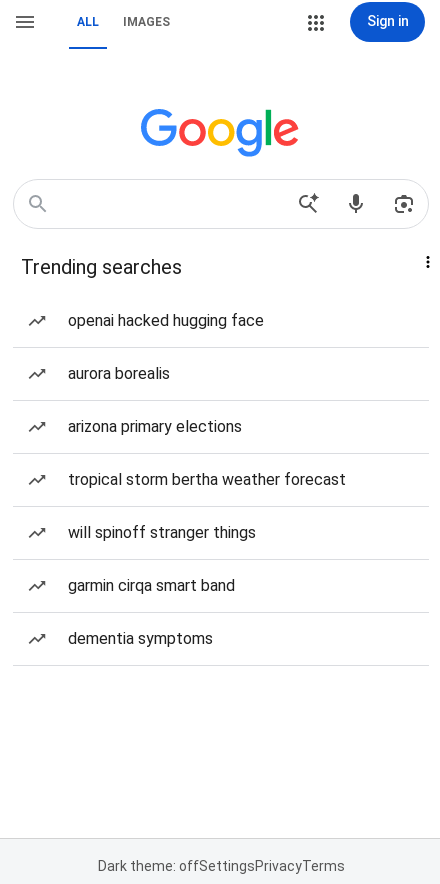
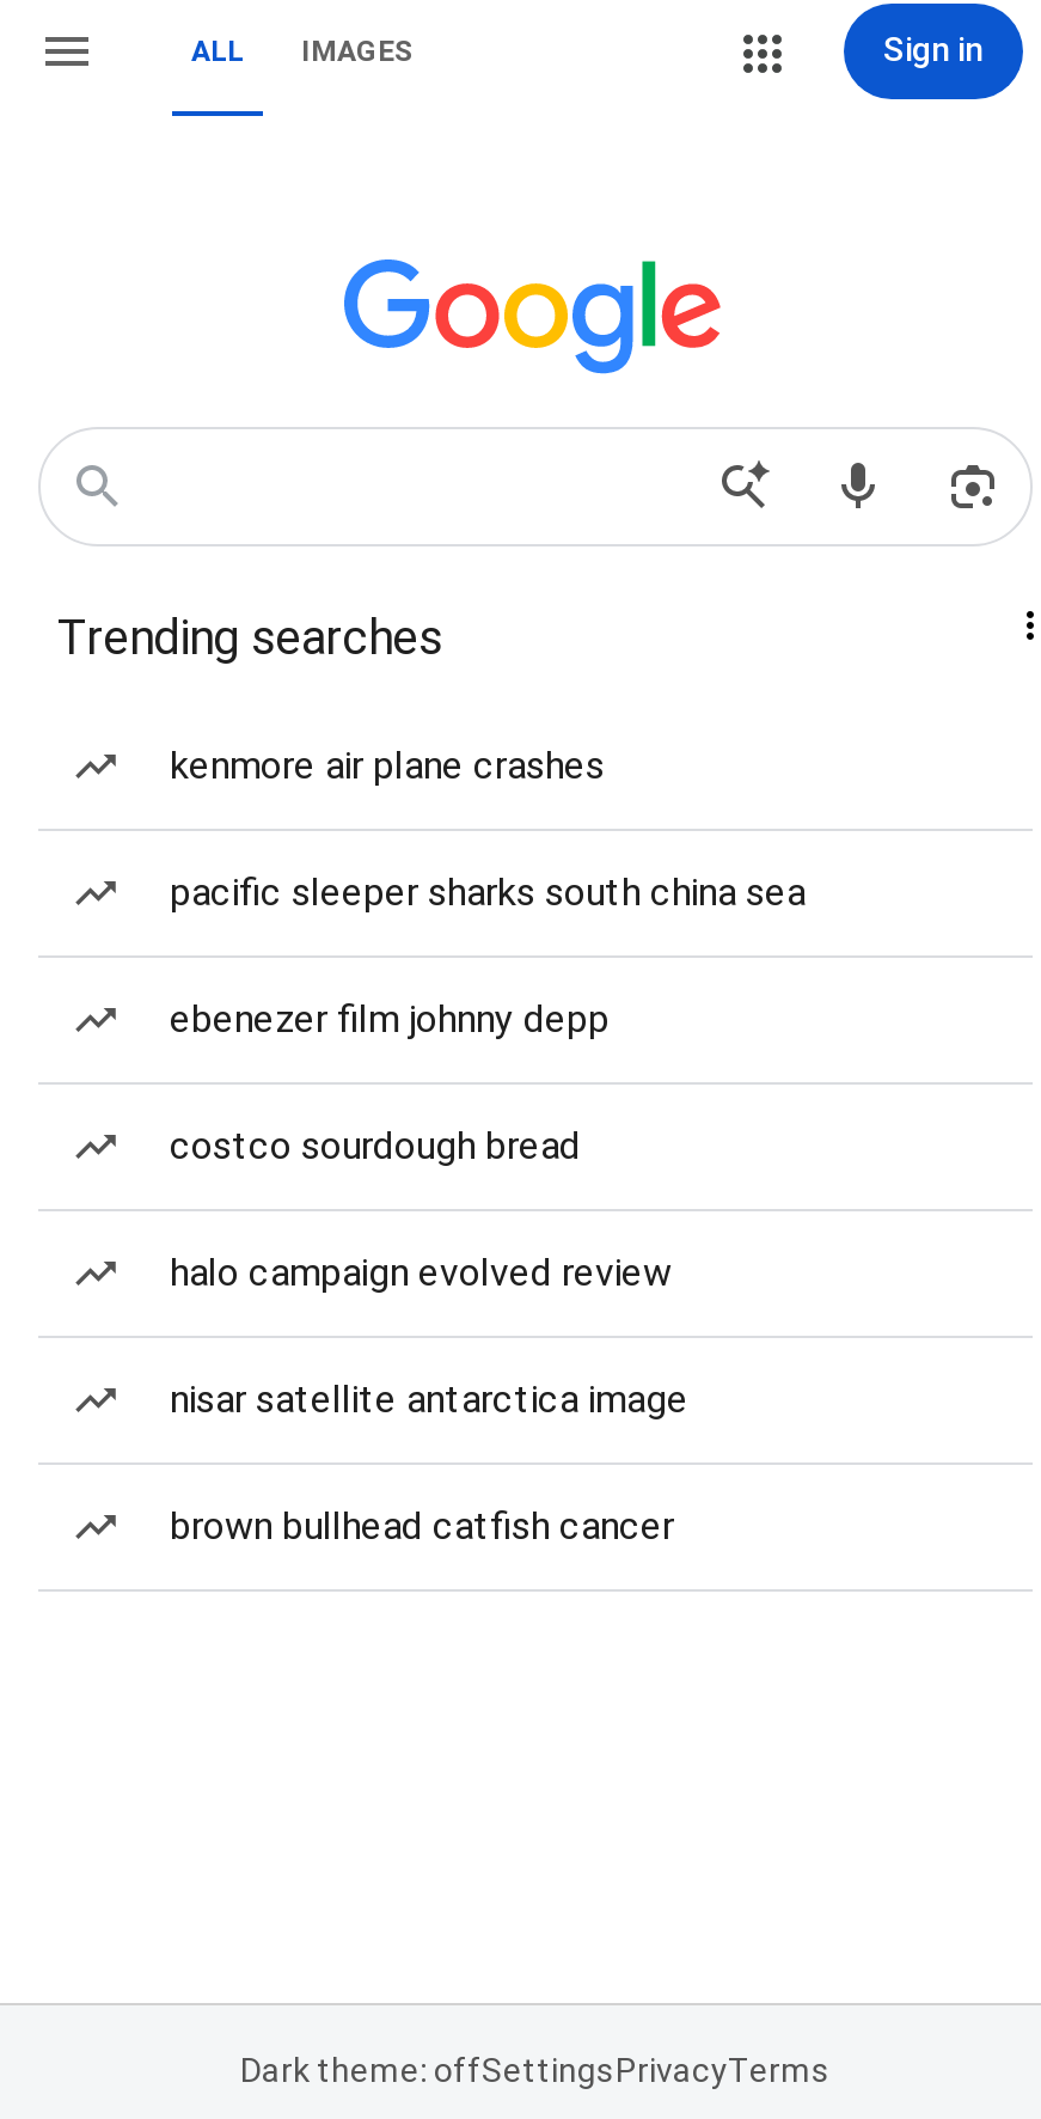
- openai hacked hugging face
+ kenmore air plane crashes

- aurora borealis
+ pacific sleeper sharks south china sea

- arizona primary elections
+ ebenezer film johnny depp

- tropical storm bertha weather forecast
+ costco sourdough bread

- will spinoff stranger things
+ halo campaign evolved review

- garmin cirqa smart band
+ nisar satellite antarctica image

- dementia symptoms
+ brown bullhead catfish cancer
